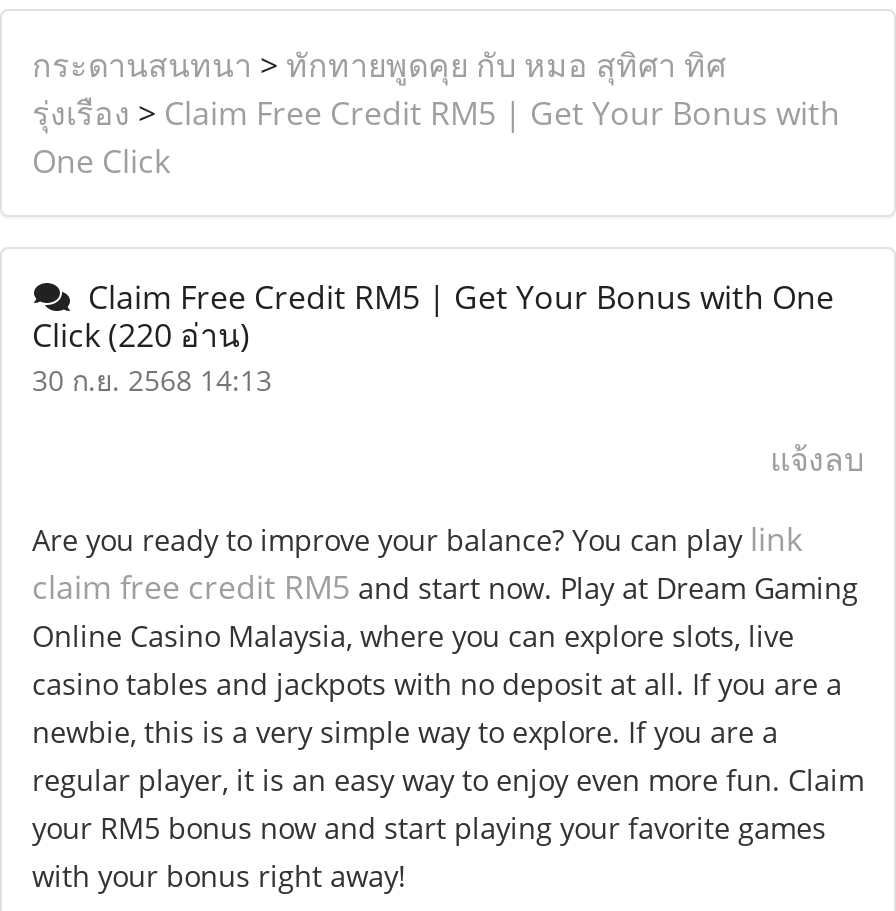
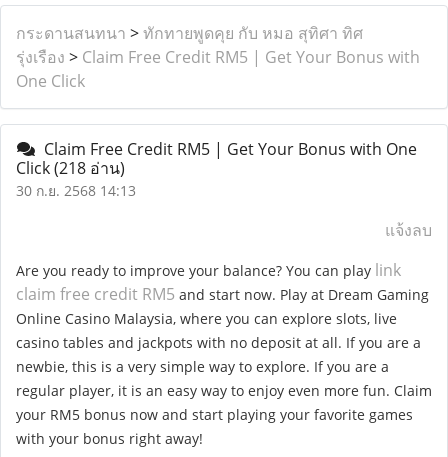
- Click (220 อ่าน)
+ Click (218 อ่าน)
